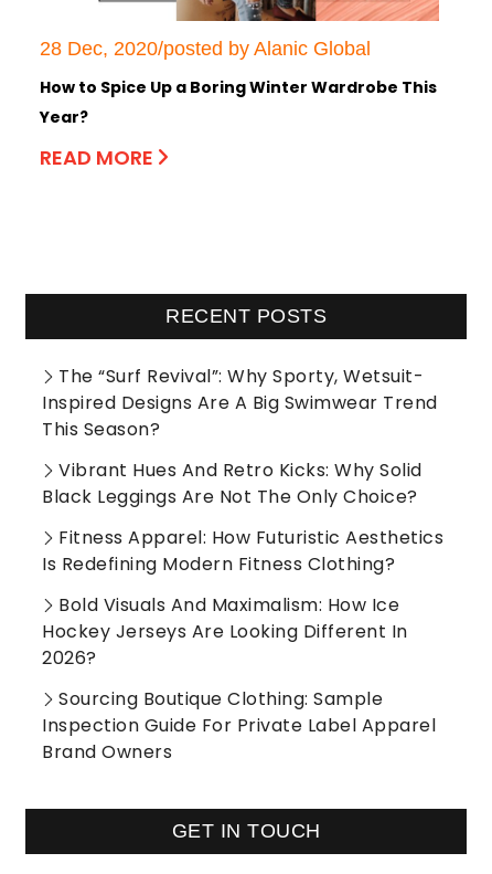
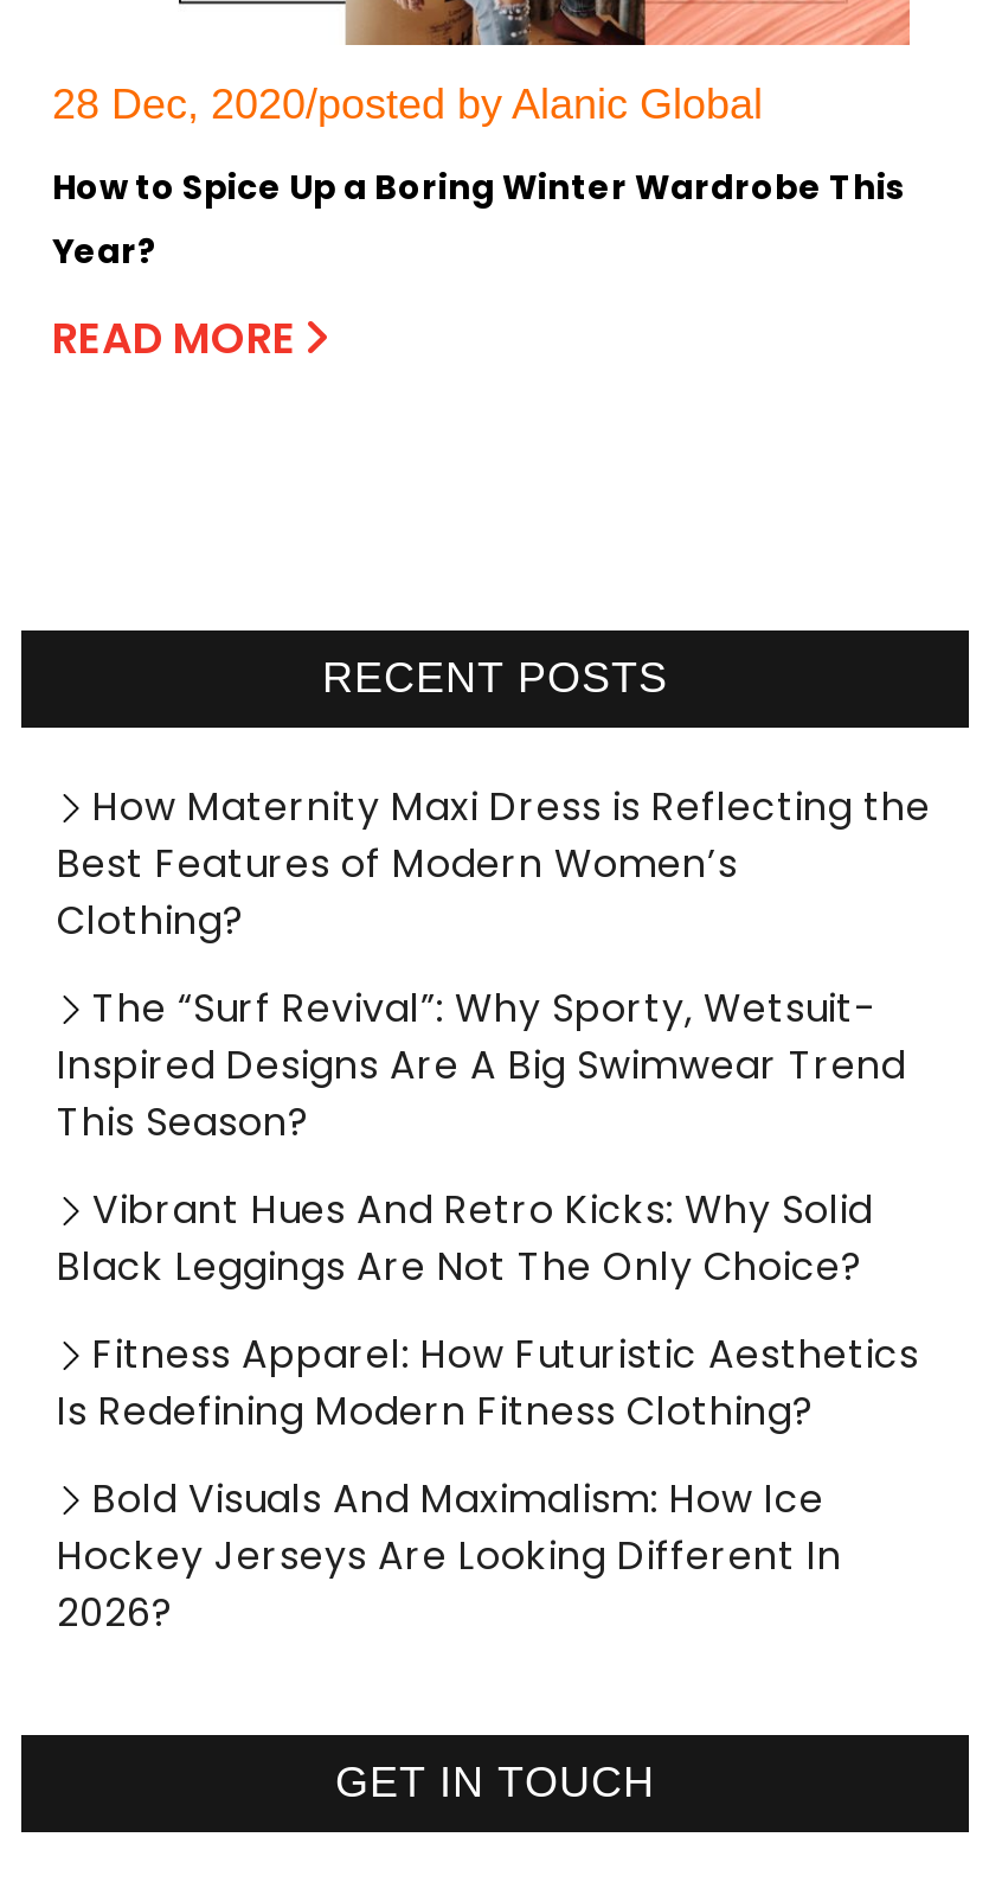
+ How Maternity Maxi Dress is Reflecting the
+ Best Features of Modern Women’s
+ Clothing?

moved down: The “Surf Revival”: Why Sporty, Wetsuit- | Inspired Designs Are A Big Swimwear Trend | This Season? | ... | Hockey Jerseys Are Looking Different In | 2026?

- Sourcing Boutique Clothing: Sample
- Inspection Guide For Private Label Apparel
- Brand Owners
